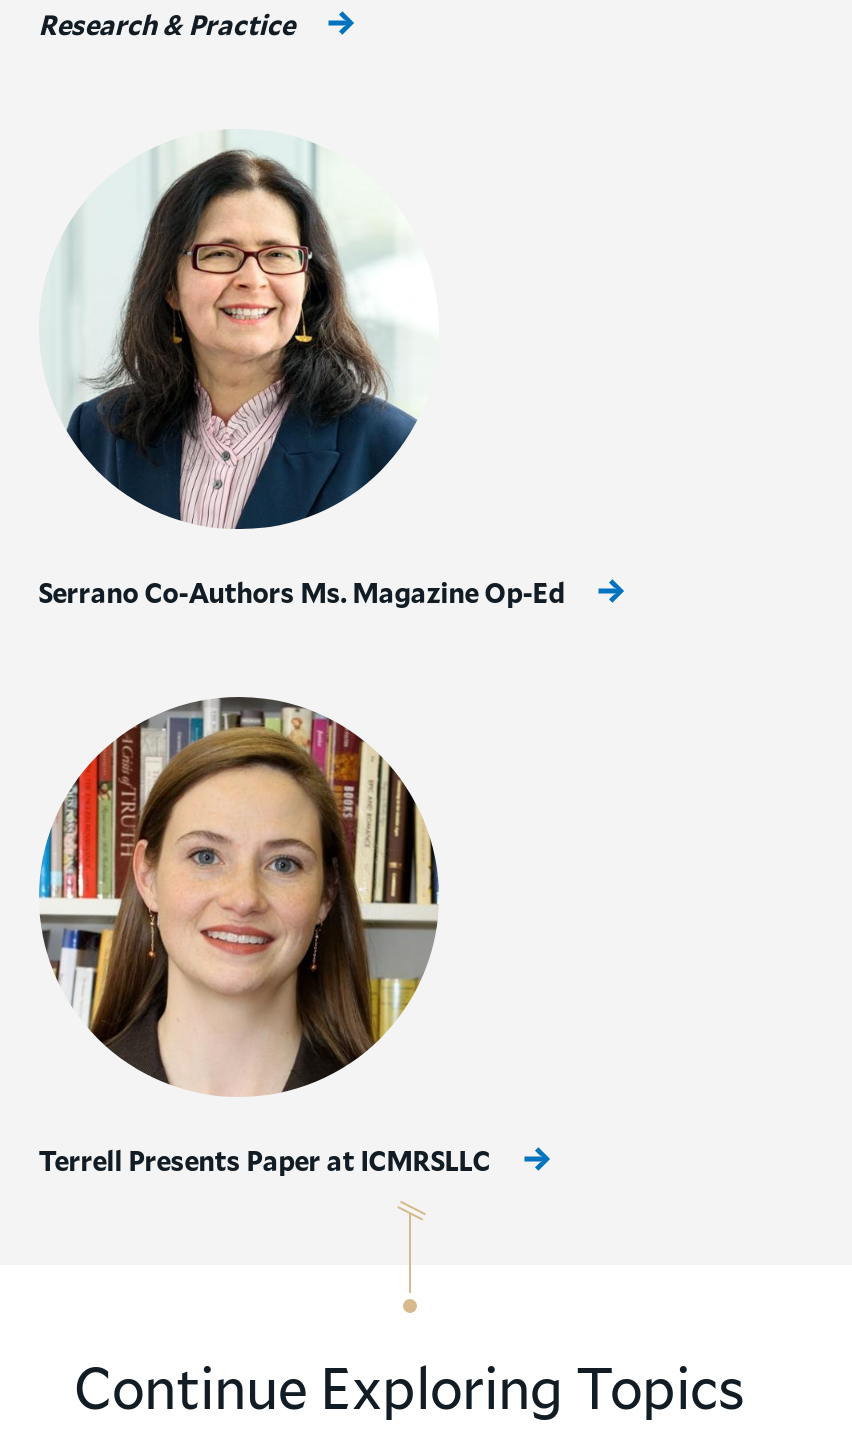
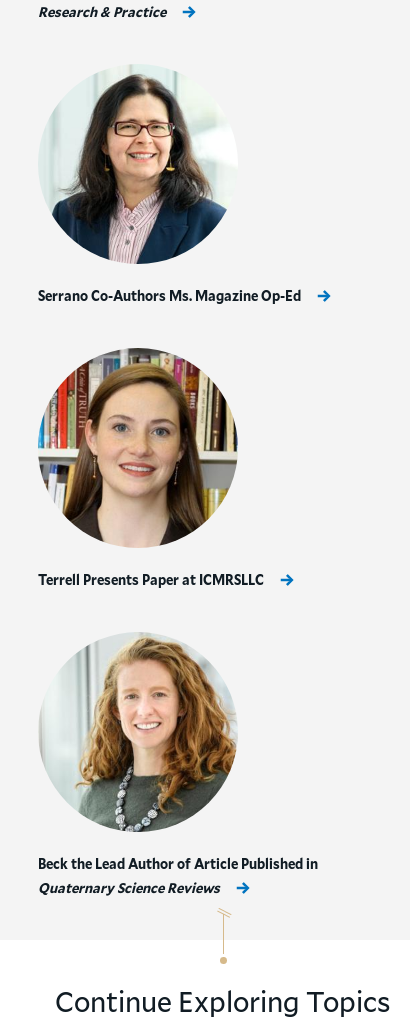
+ [image]
+ Beck the Lead Author of Article Published in
+ Quaternary Science Reviews
